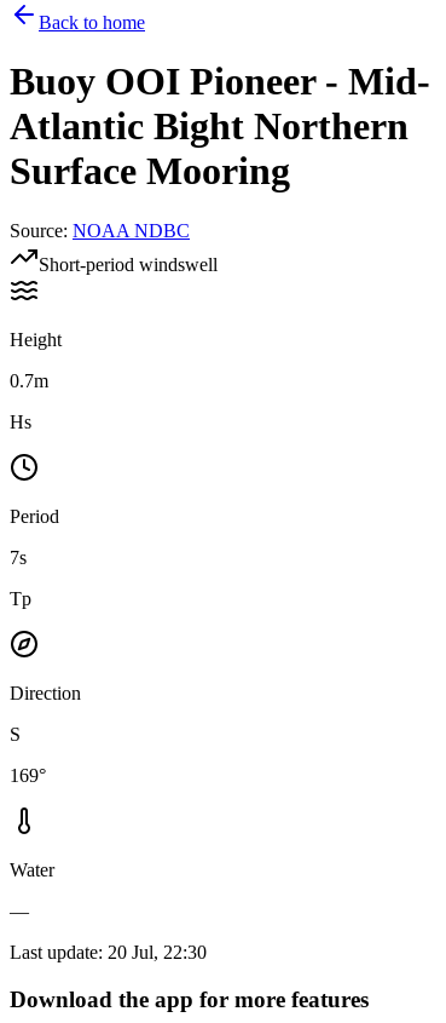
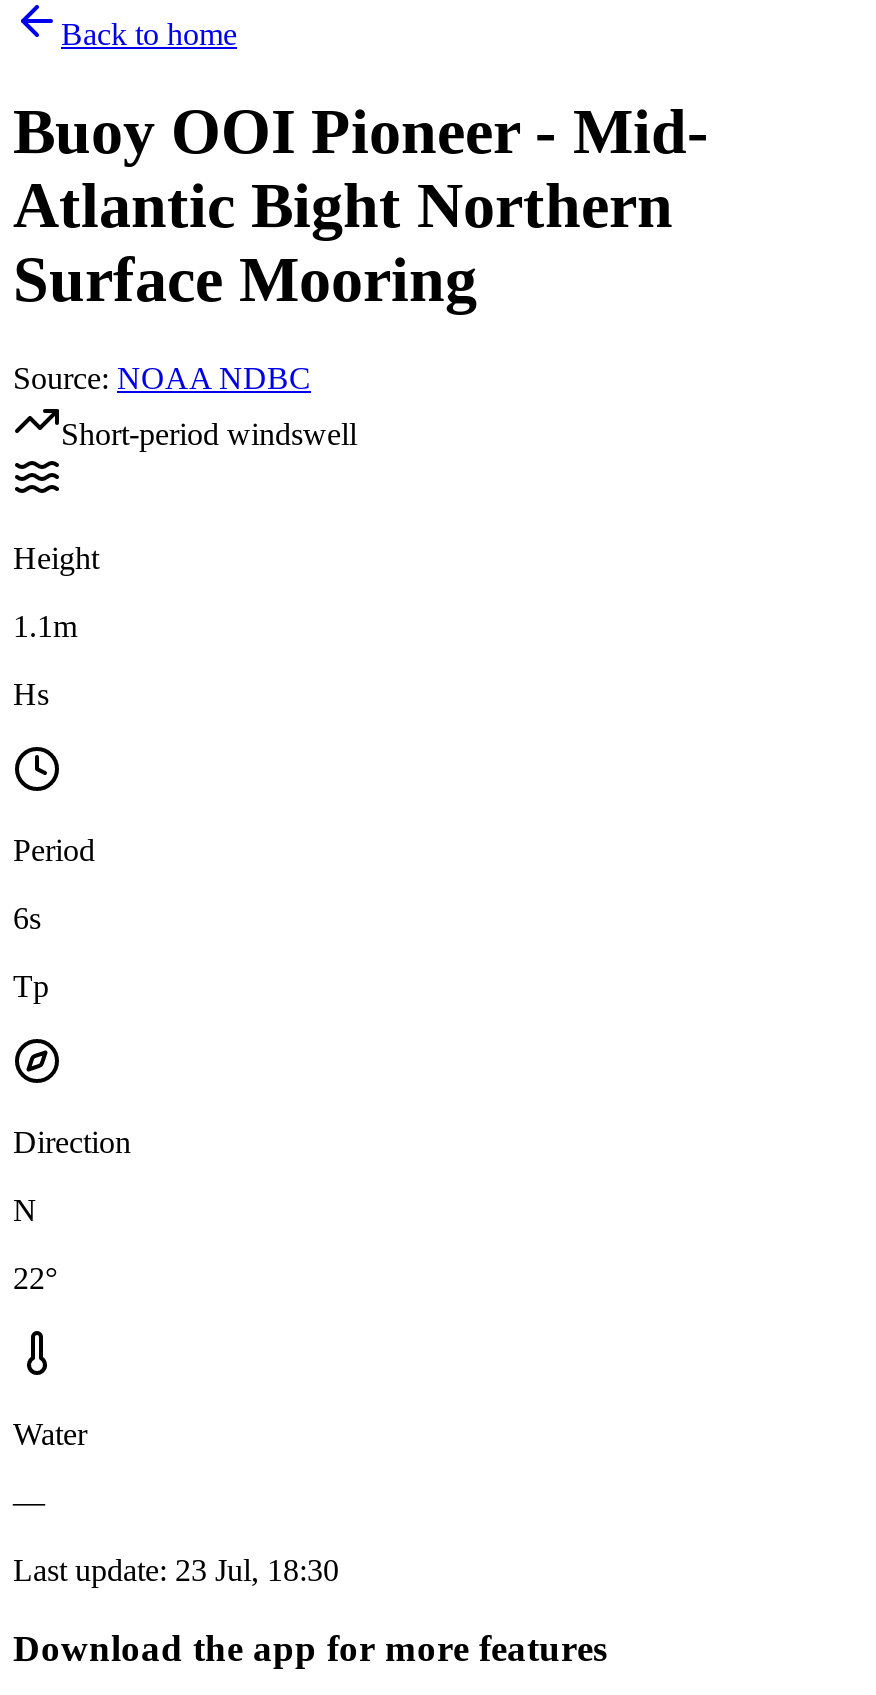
- 0.7m
+ 1.1m

- 7s
+ 6s

- S
+ N

- 169°
+ 22°

- Last update: 20 Jul, 22:30
+ Last update: 23 Jul, 18:30
